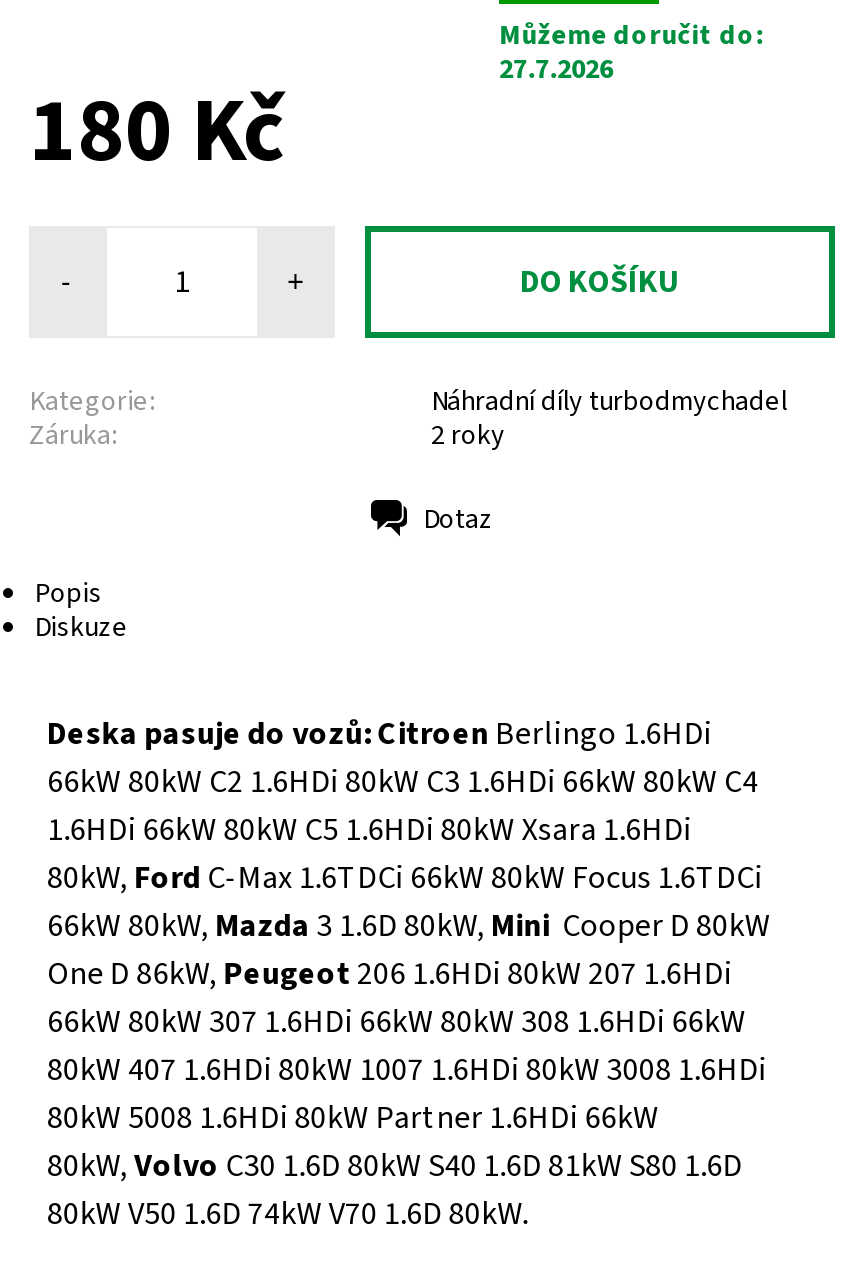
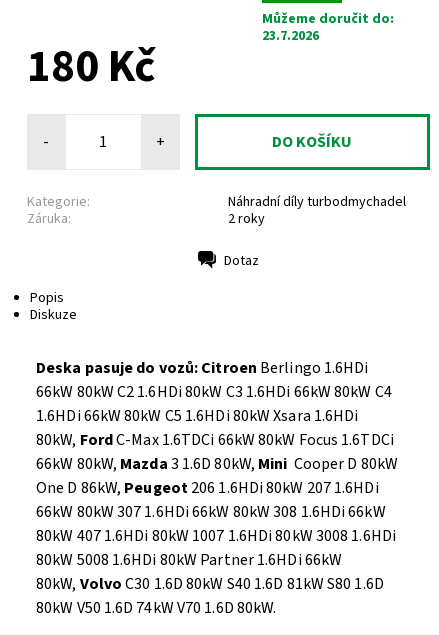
- 27.7.2026
+ 23.7.2026
